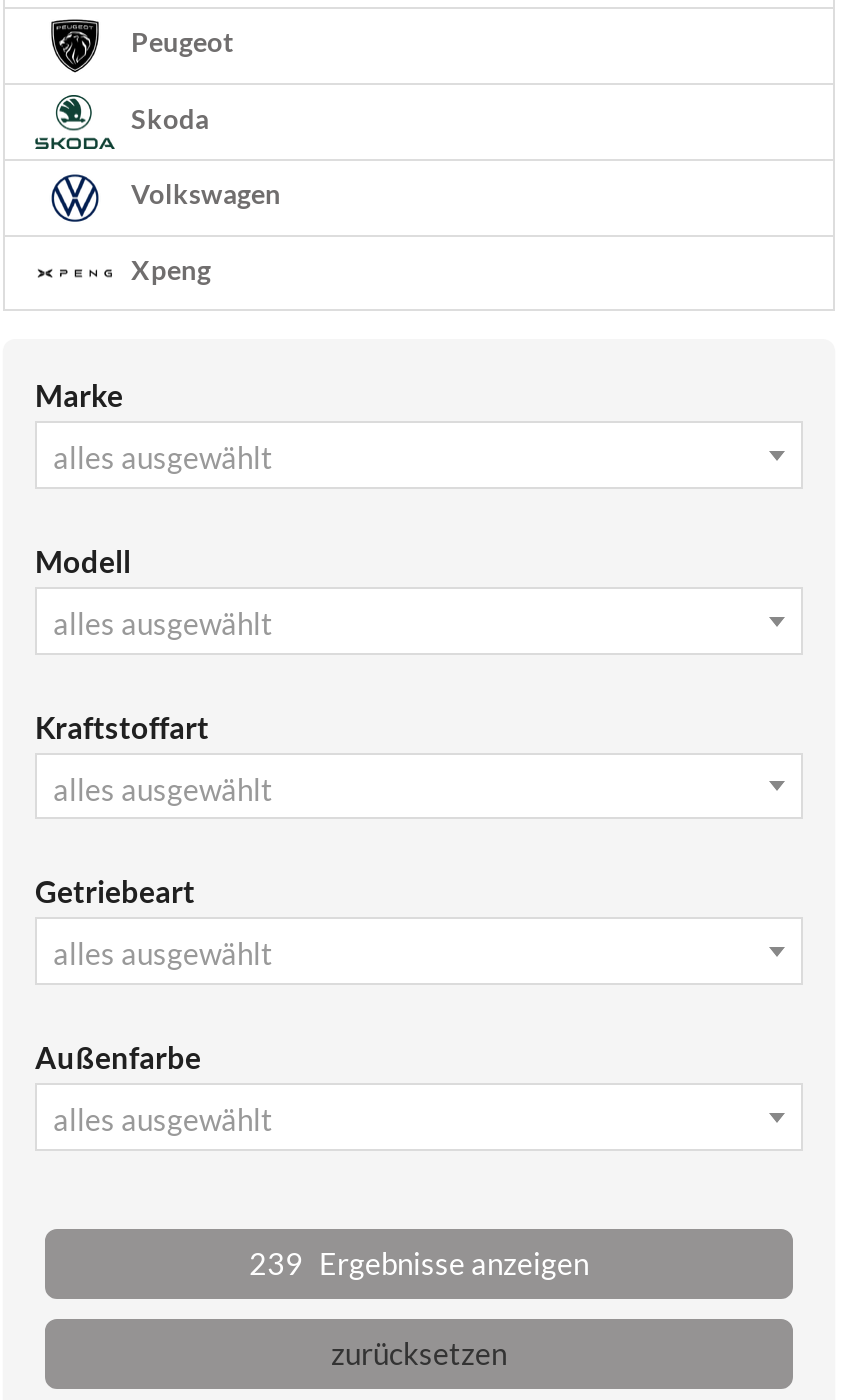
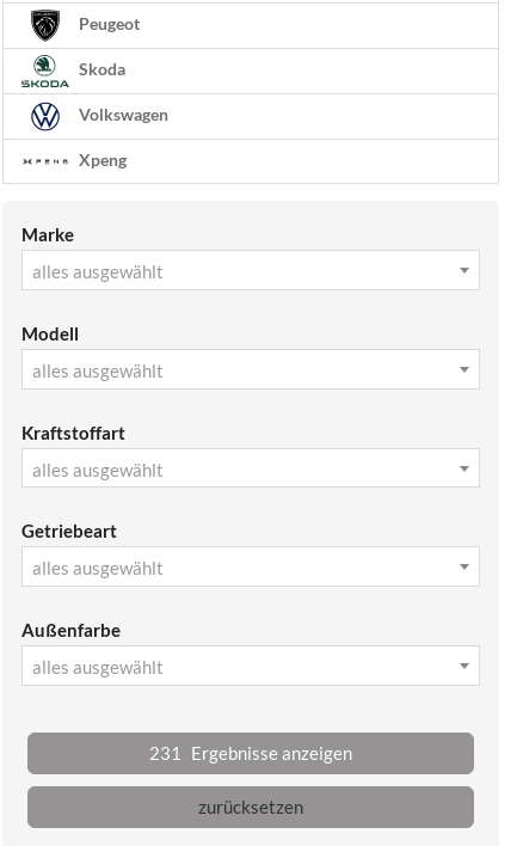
- 239 Ergebnisse anzeigen
+ 231 Ergebnisse anzeigen
